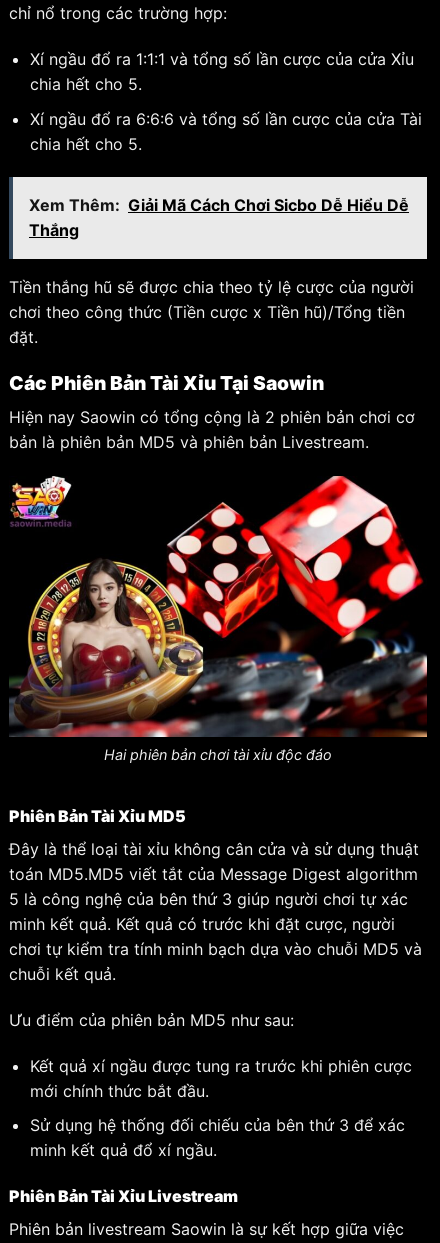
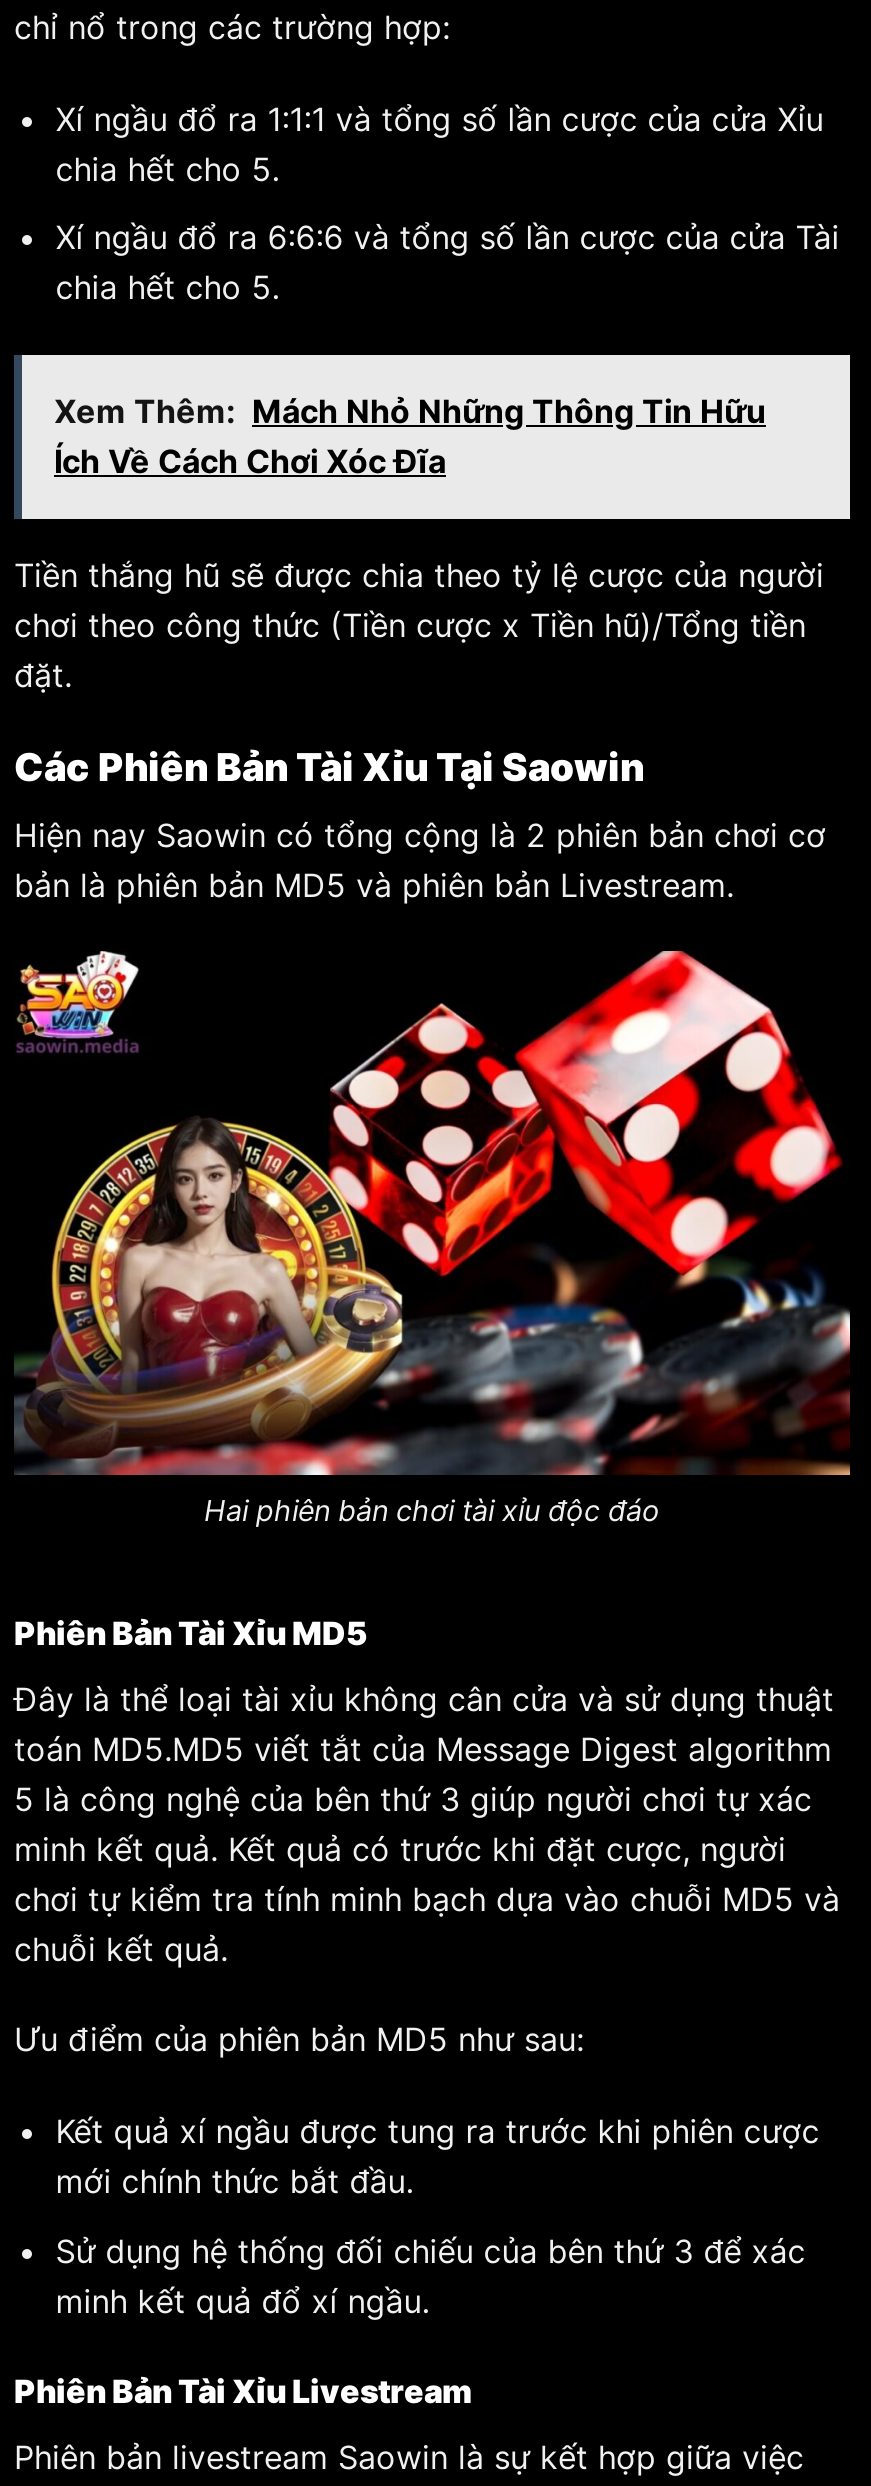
- Xem Thêm: Giải Mã Cách Chơi Sicbo Dễ Hiểu Dễ
- Thắng
+ Xem Thêm: Mách Nhỏ Những Thông Tin Hữu
+ Ích Về Cách Chơi Xóc Đĩa
